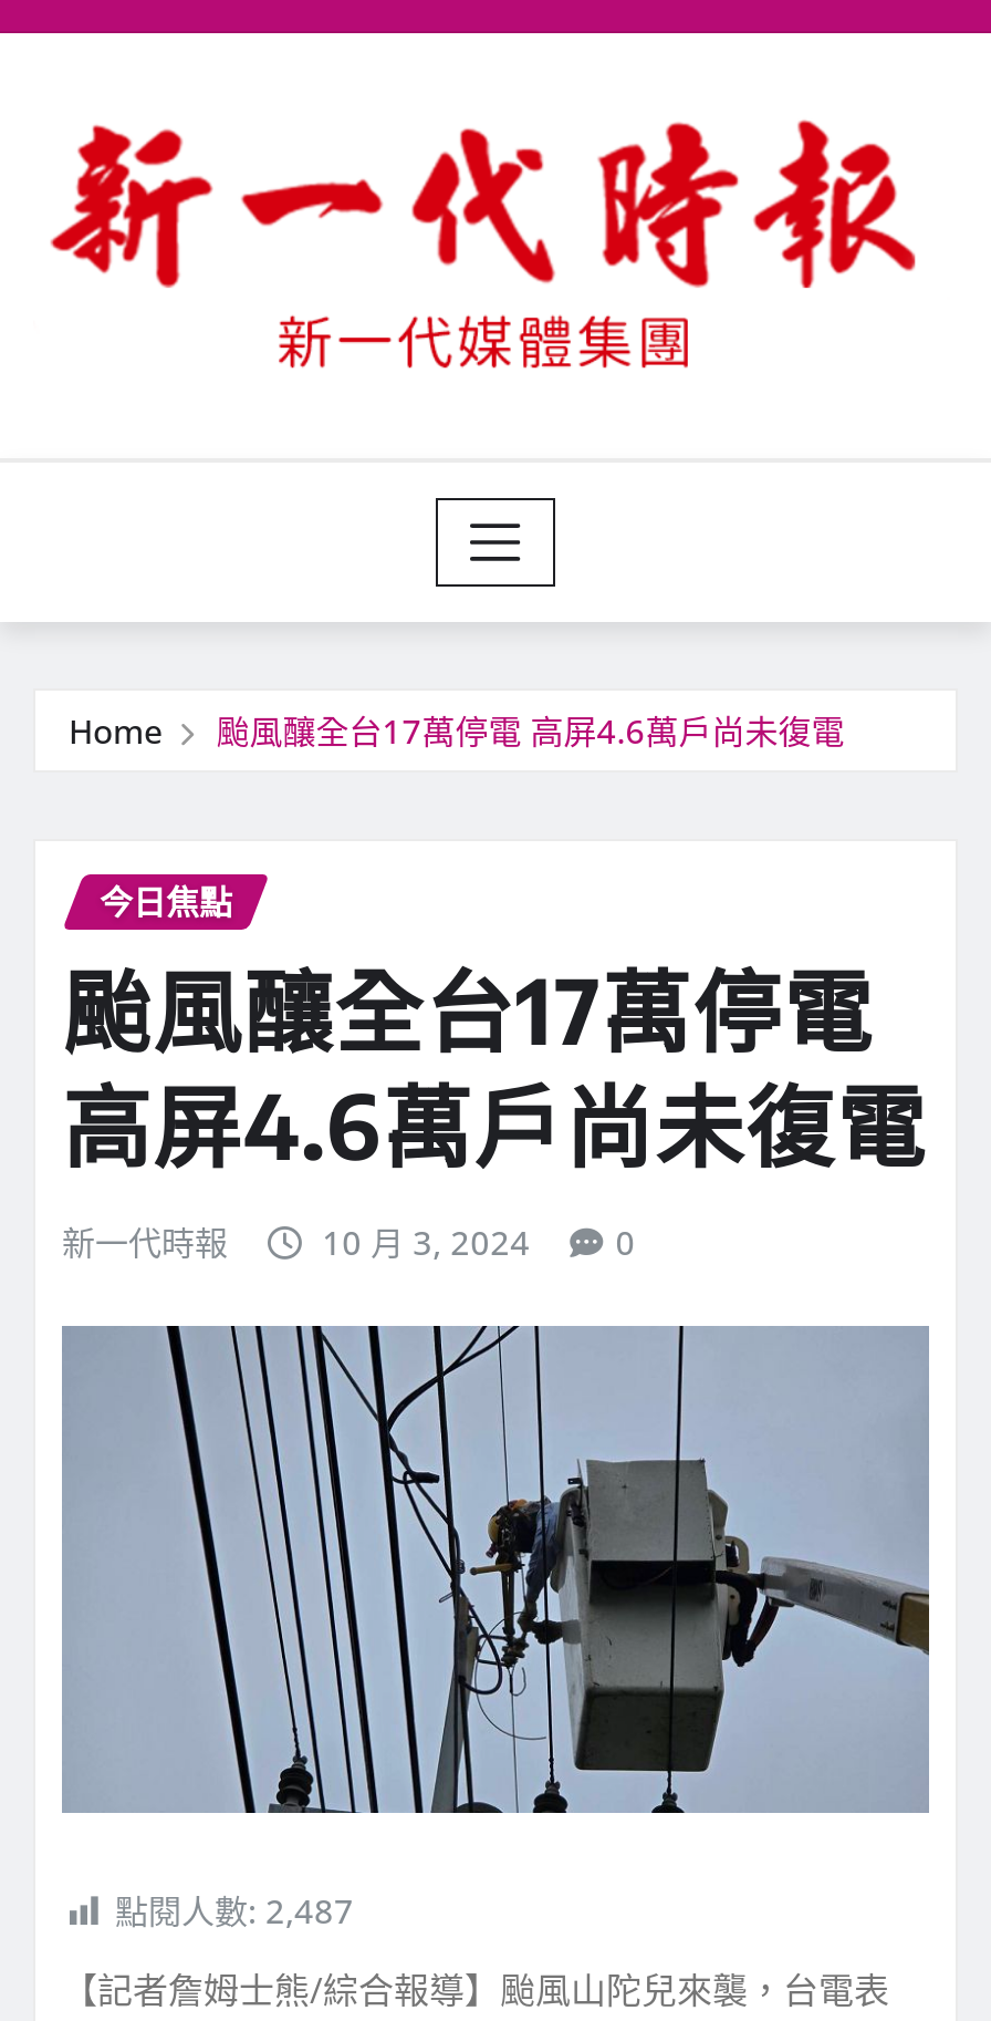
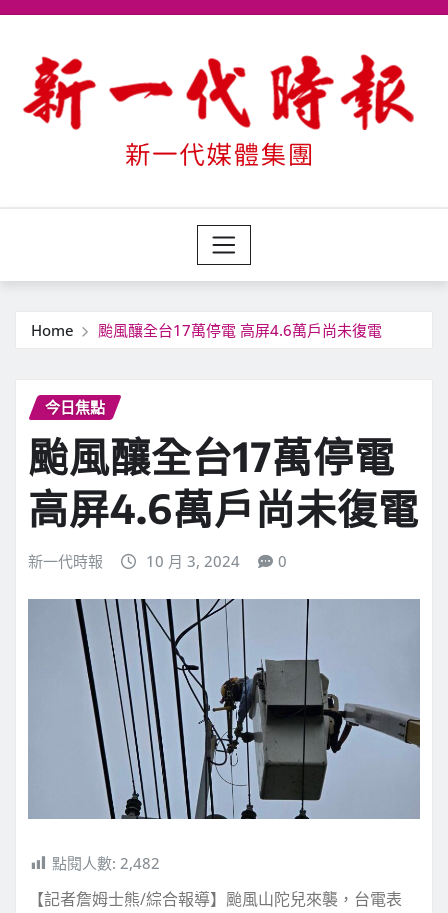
- 點閱人數: 2,487
+ 點閱人數: 2,482
